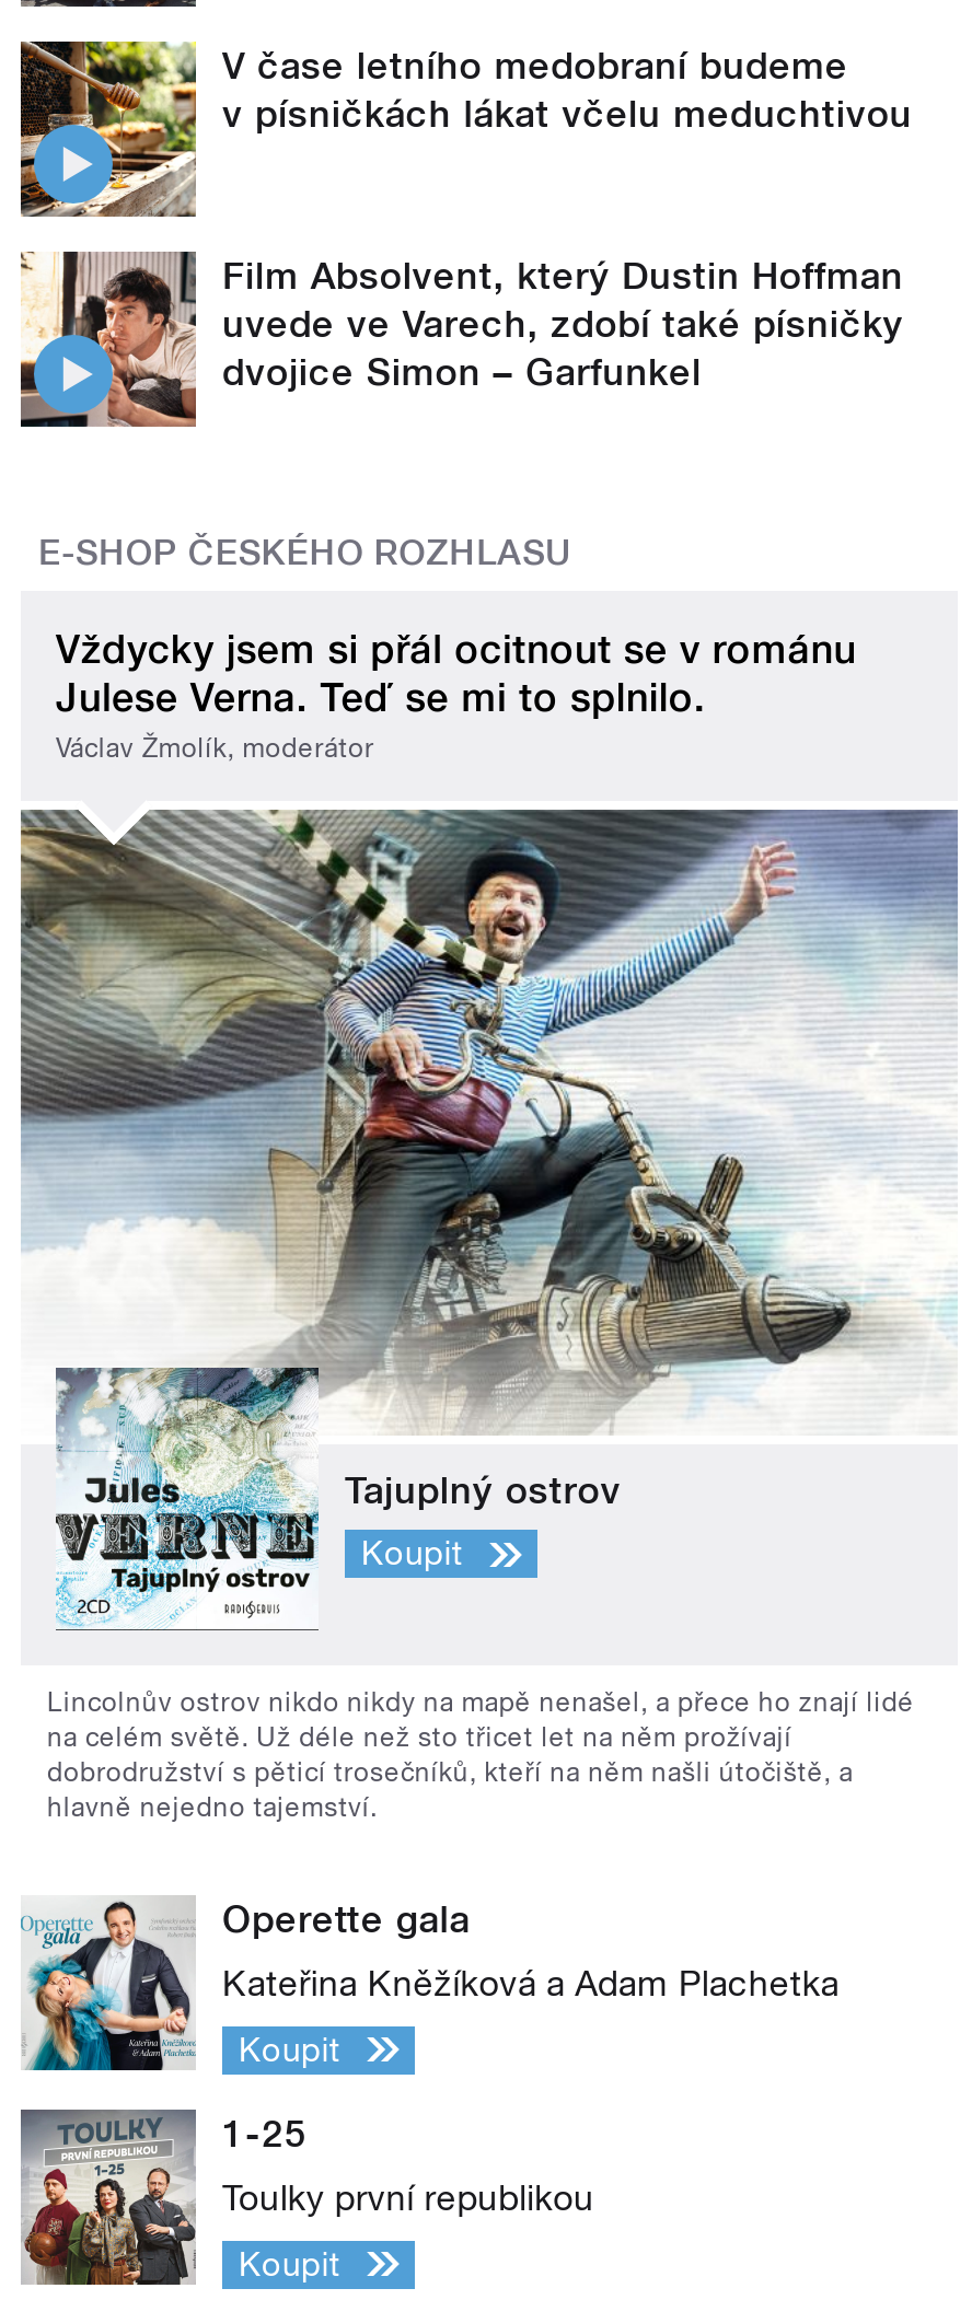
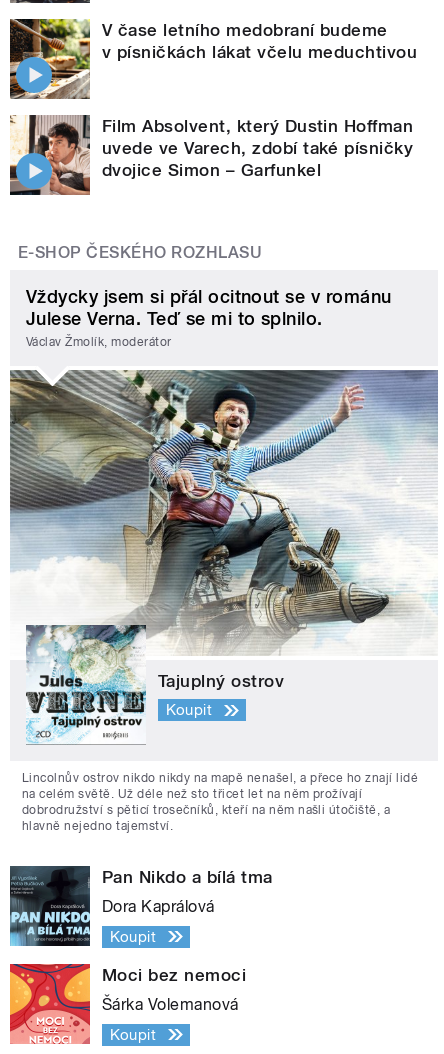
- [image]
- Operette gala
+ [image]
+ Pan Nikdo a bílá tma

- Kateřina Kněžíková a Adam Plachetka
+ Dora Kaprálová

- [image]
- 1-25
+ [image]
+ Moci bez nemoci

- Toulky první republikou
+ Šárka Volemanová
